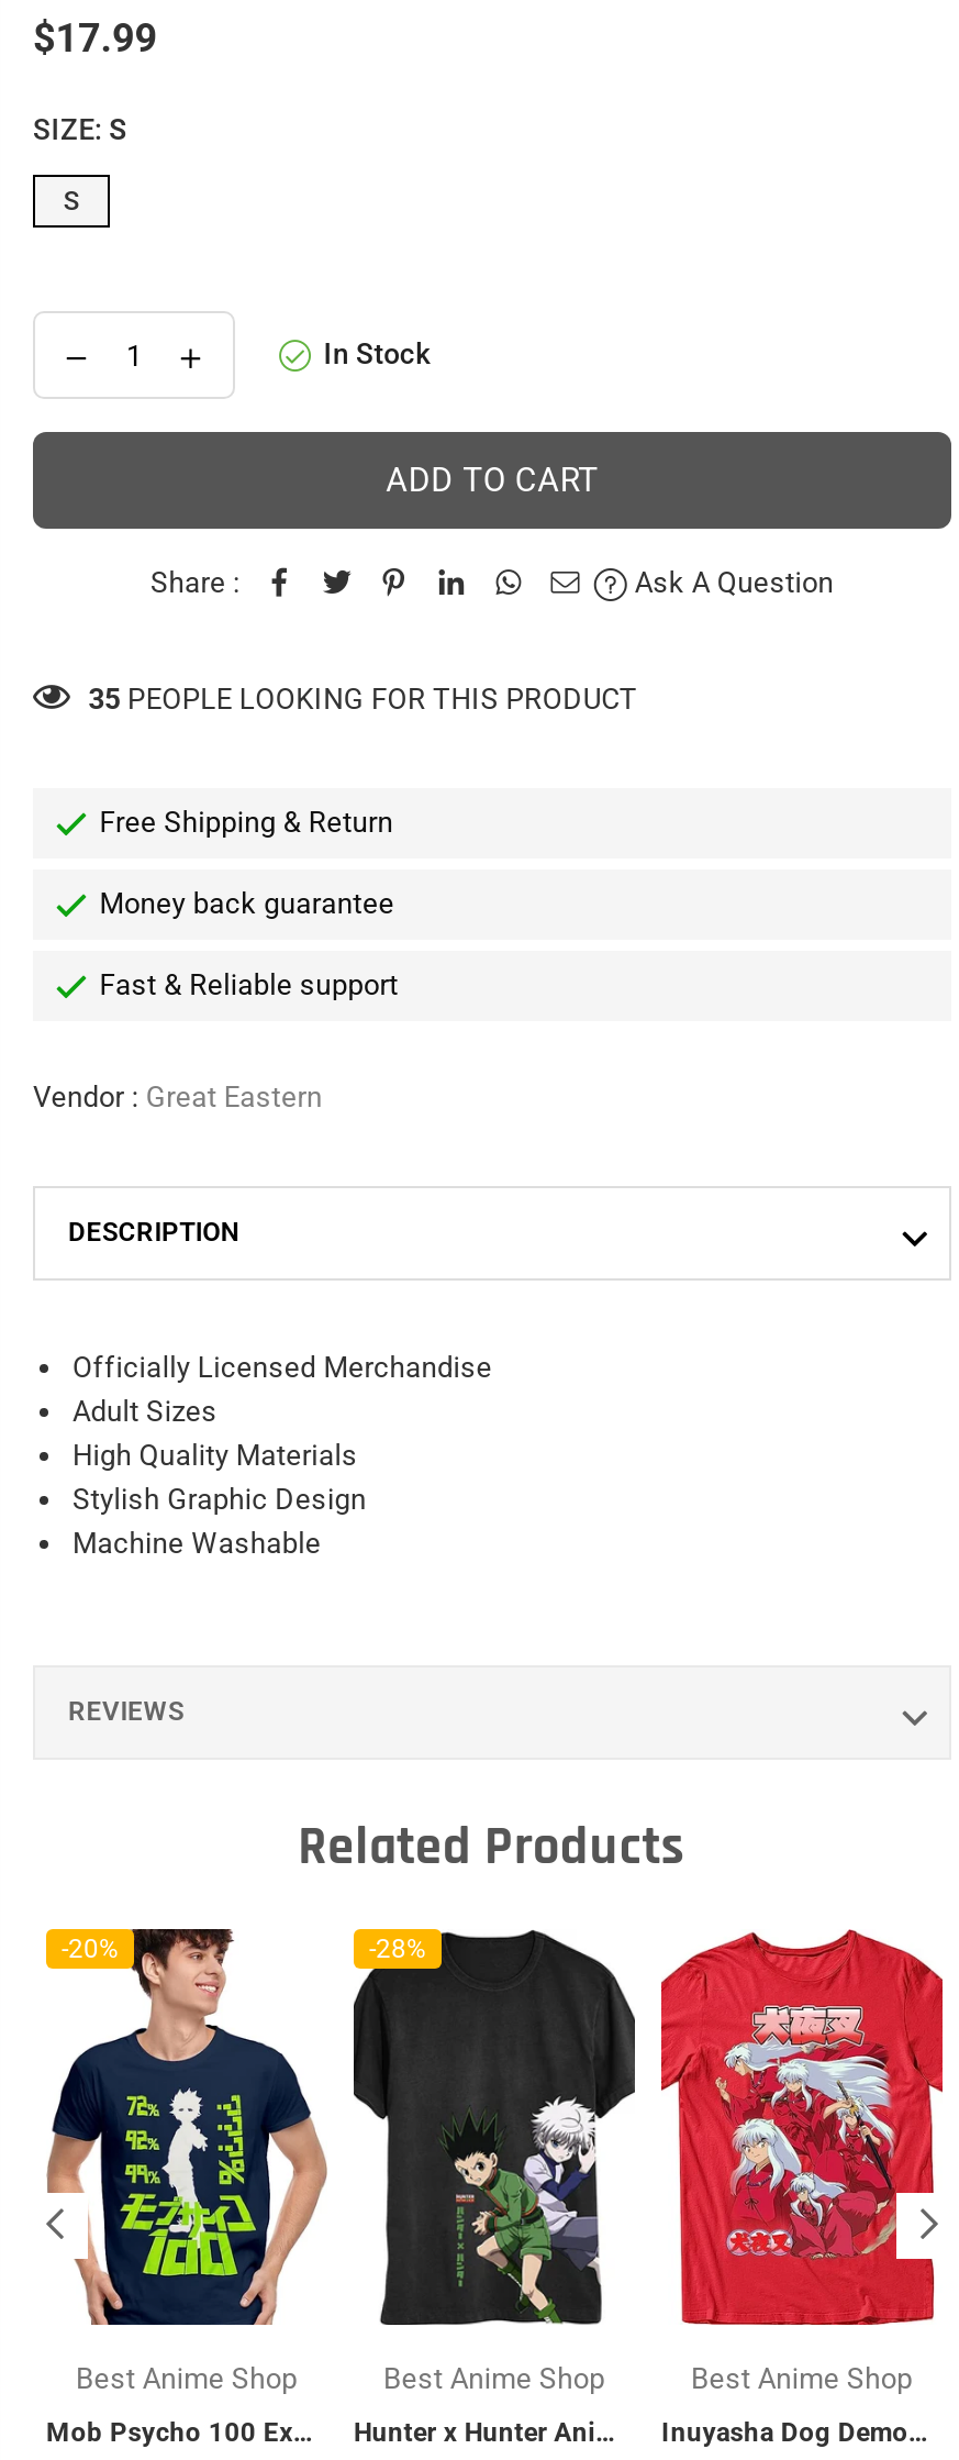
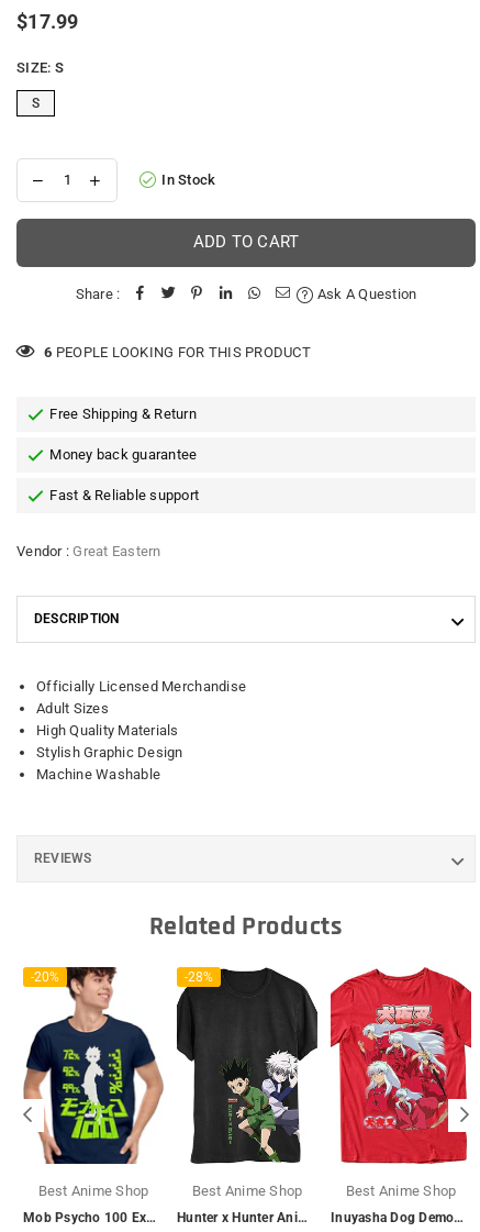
- 35 PEOPLE LOOKING FOR THIS PRODUCT
+ 6 PEOPLE LOOKING FOR THIS PRODUCT
